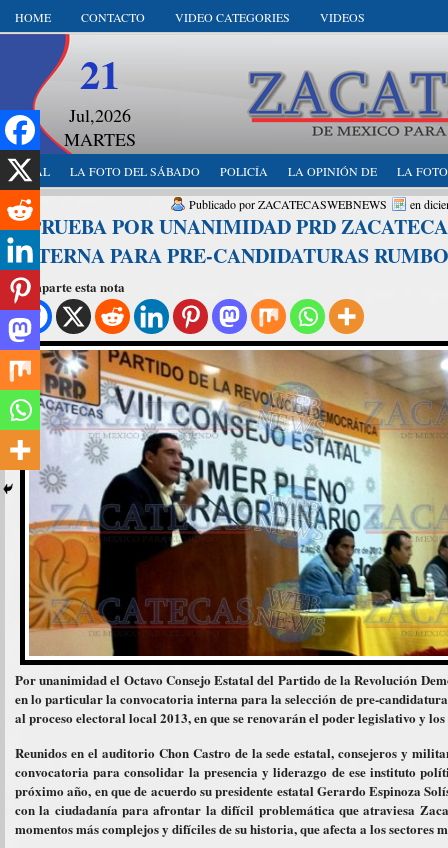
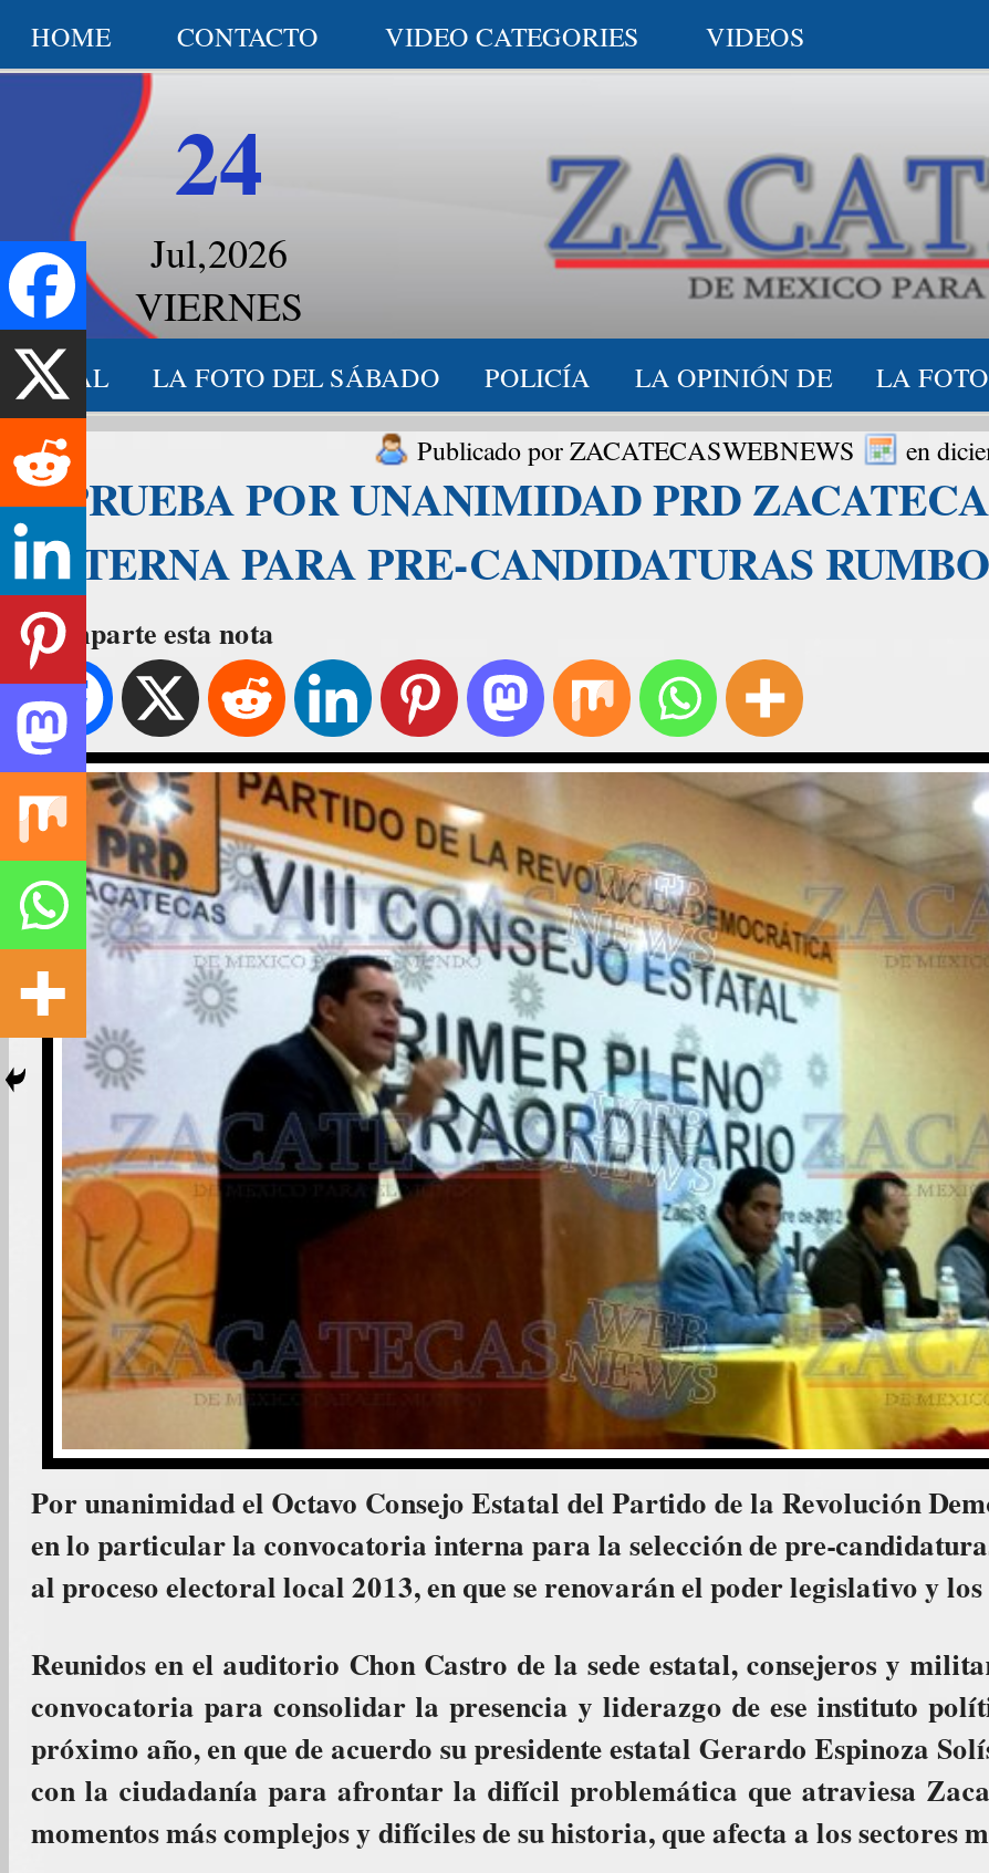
- 21
+ 24

- MARTES
+ VIERNES
